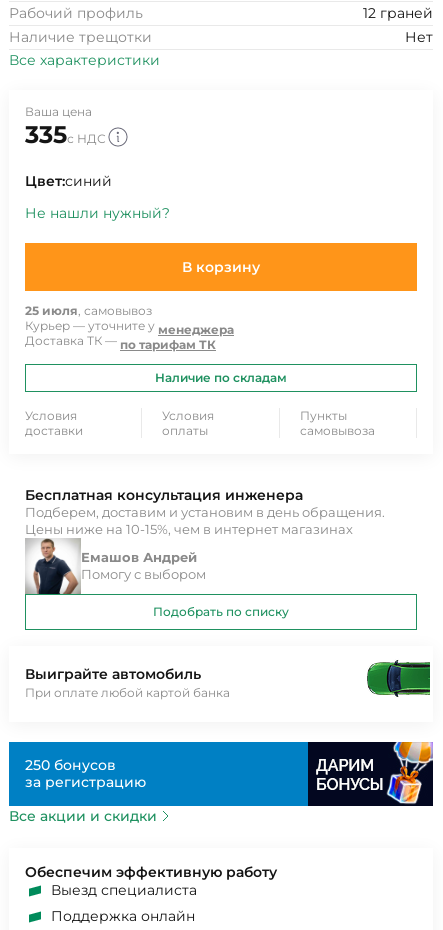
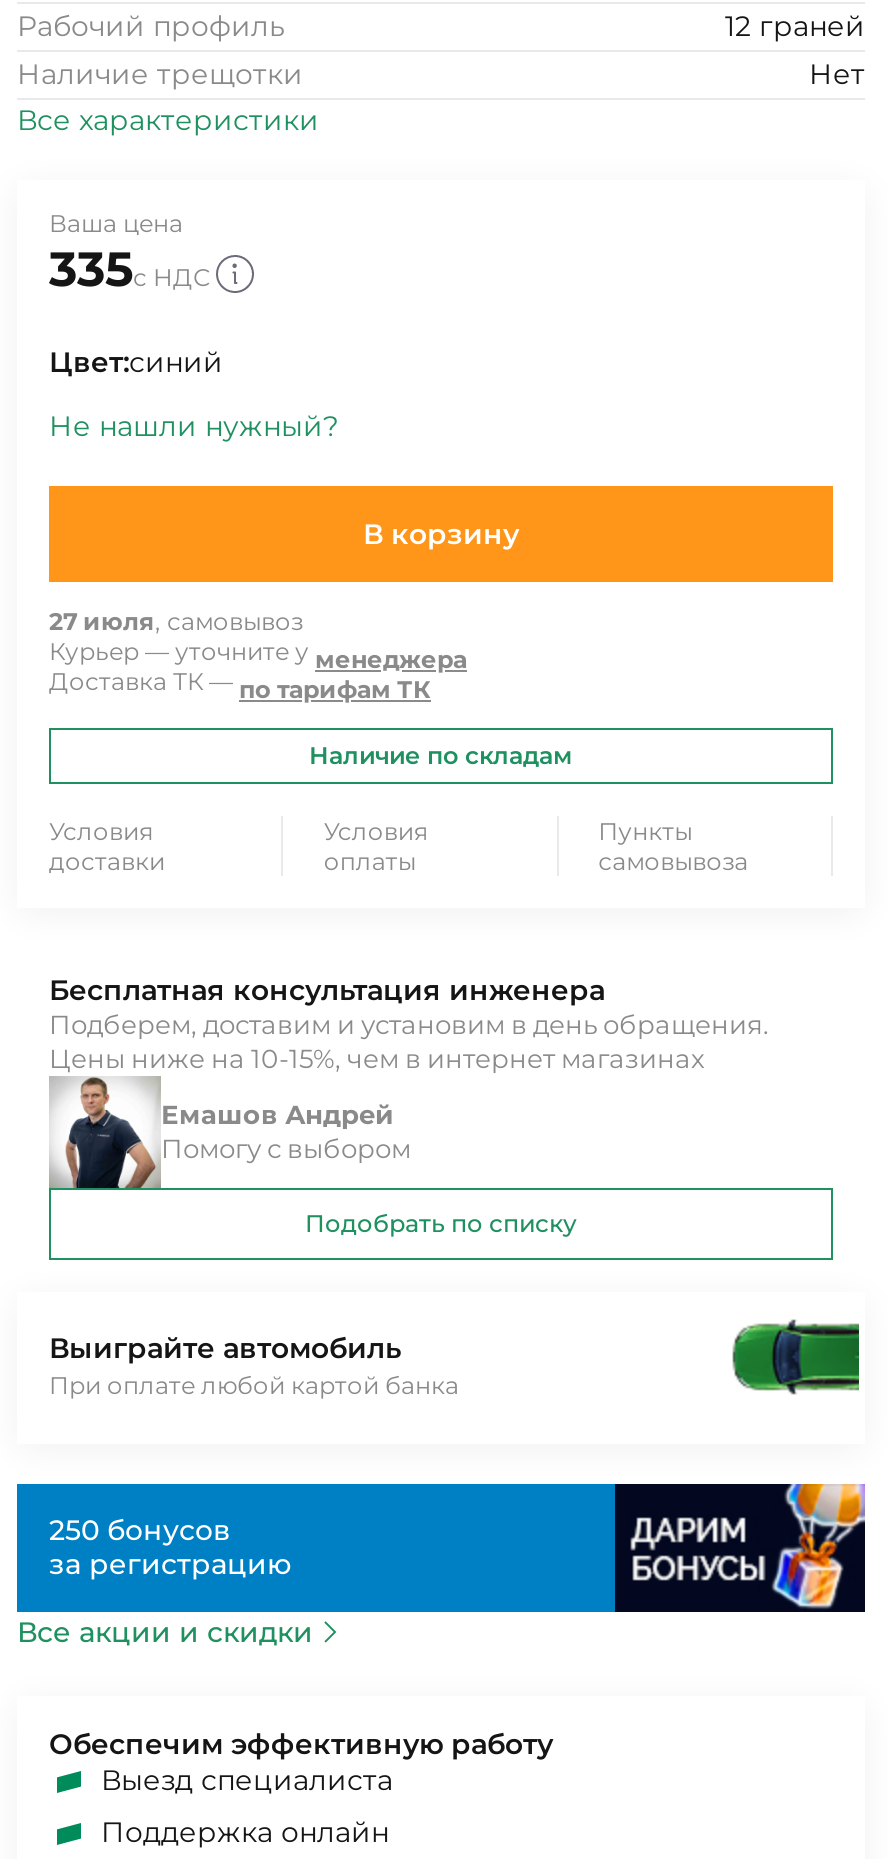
- 25 июля, самовывоз
+ 27 июля, самовывоз
